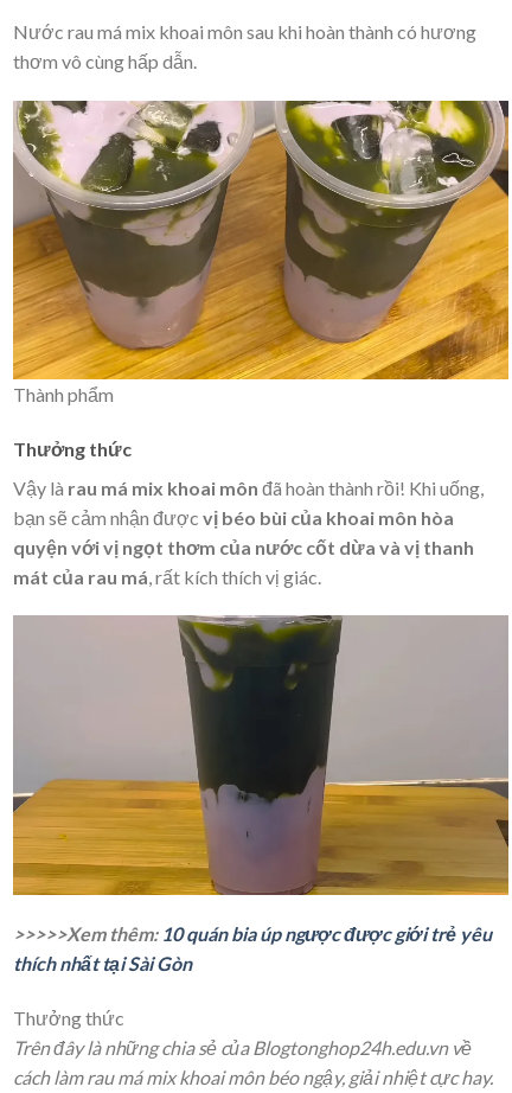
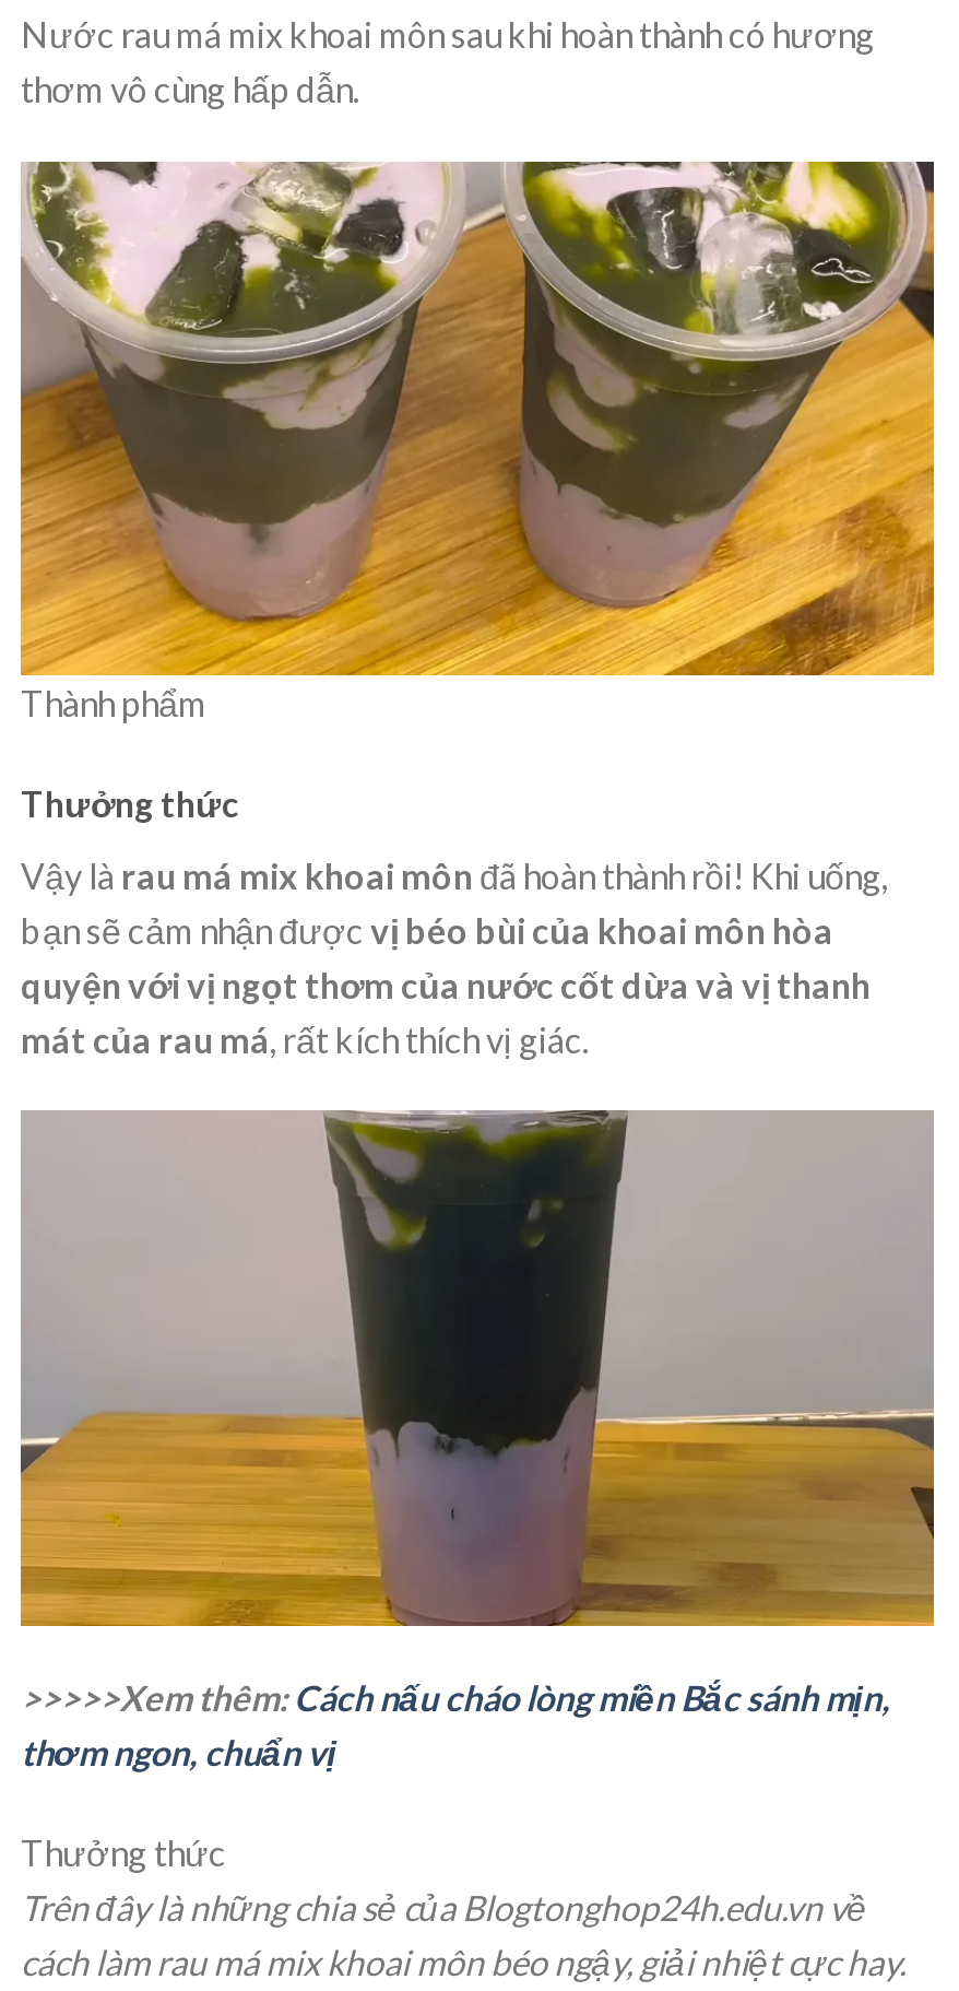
- >>>>>Xem thêm: 10 quán bia úp ngược được giới trẻ yêu
- thích nhất tại Sài Gòn
+ >>>>>Xem thêm: Cách nấu cháo lòng miền Bắc sánh mịn,
+ thơm ngon, chuẩn vị
